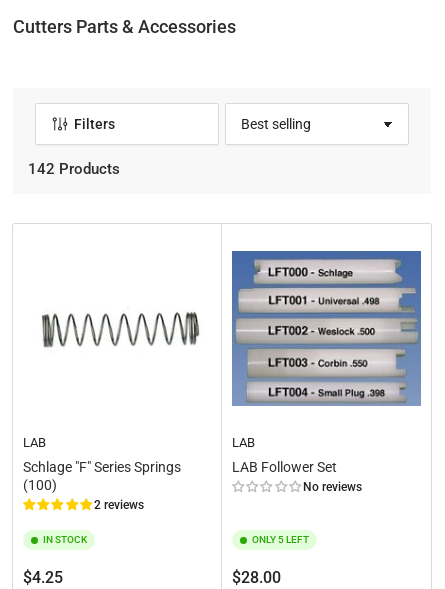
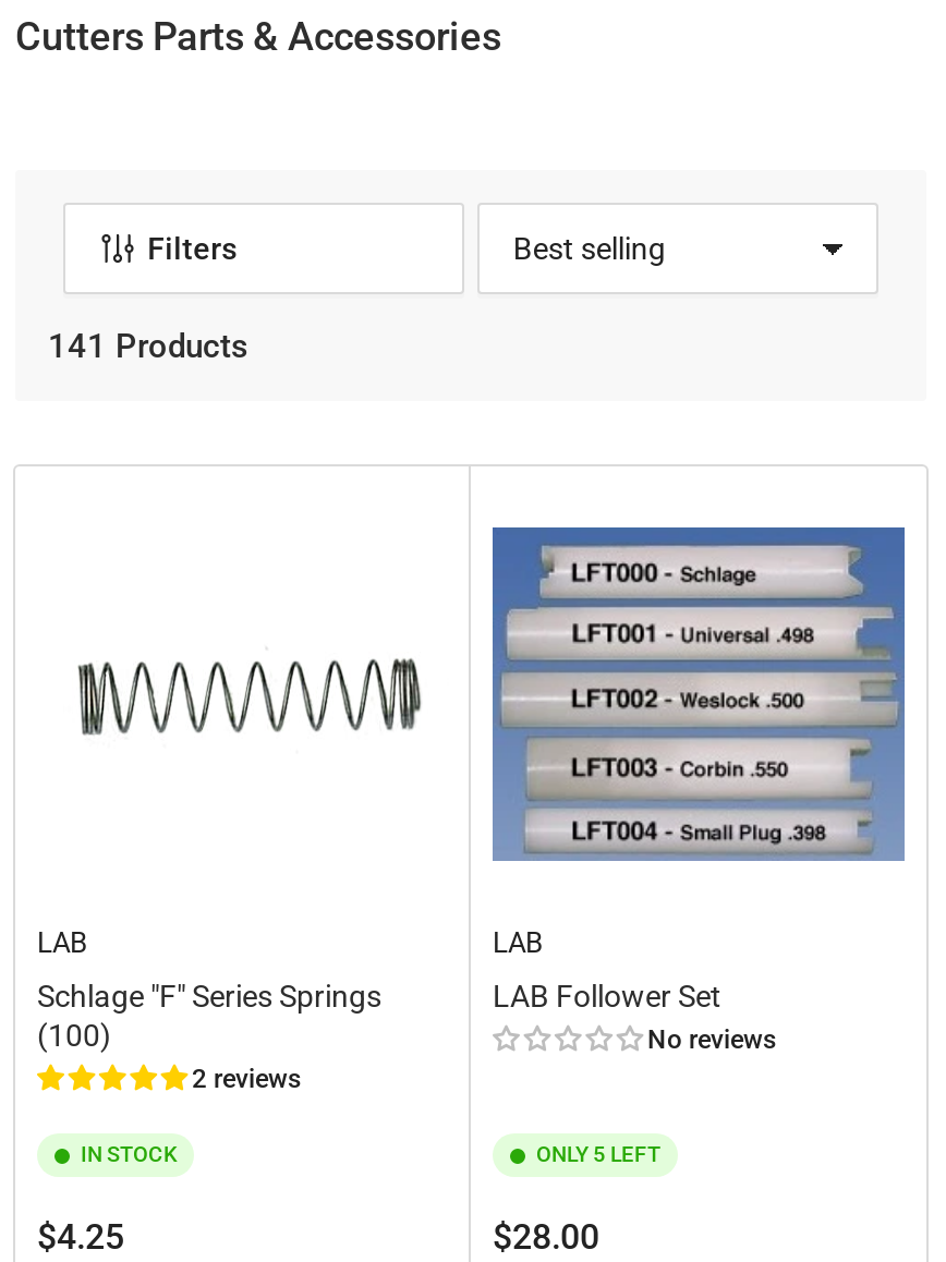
- 142 Products
+ 141 Products
